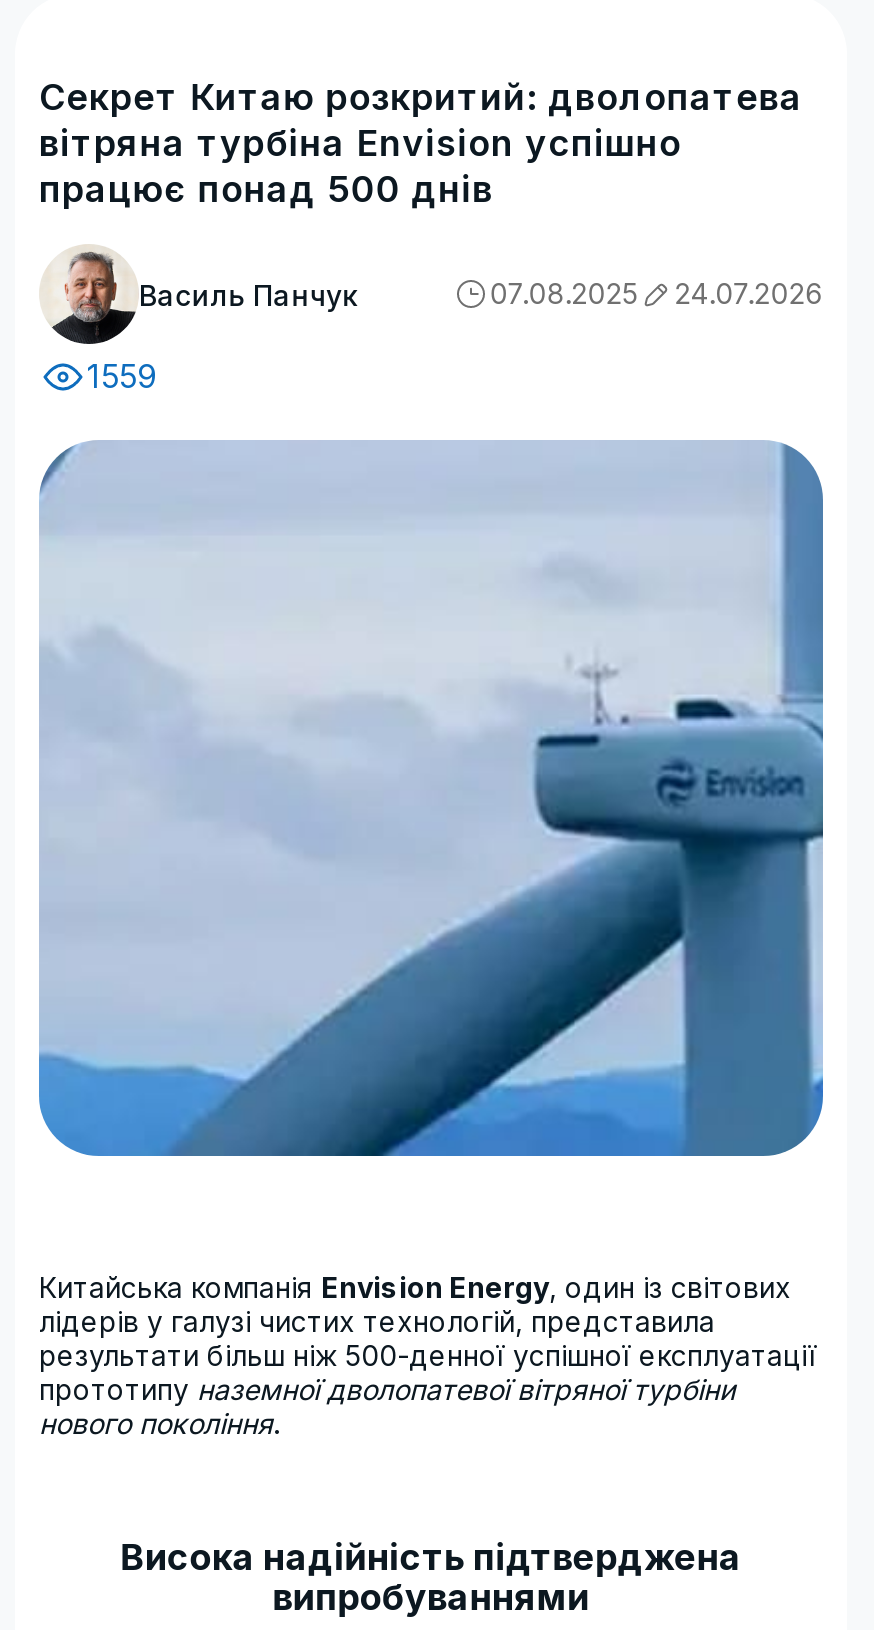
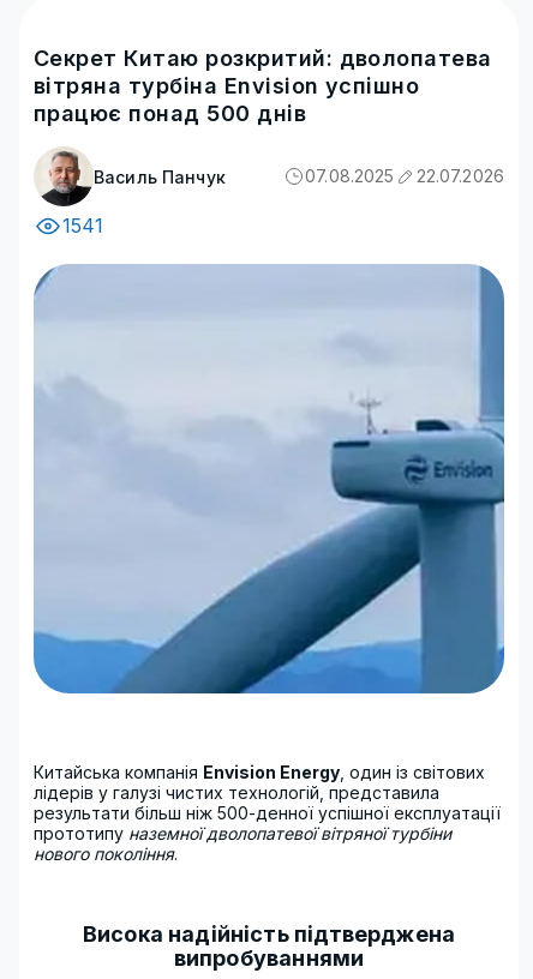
- 07.08.2025 24.07.2026
+ 07.08.2025 22.07.2026

- 1559
+ 1541
